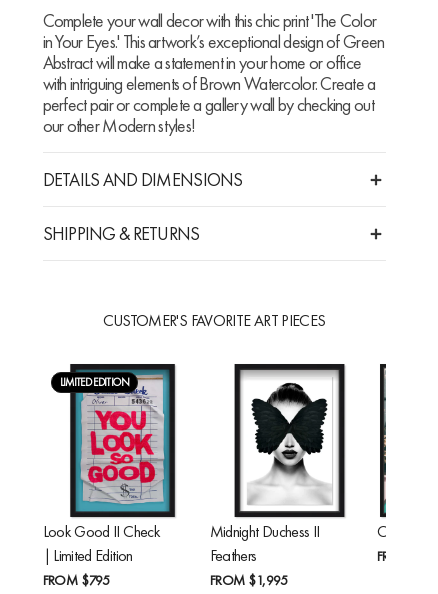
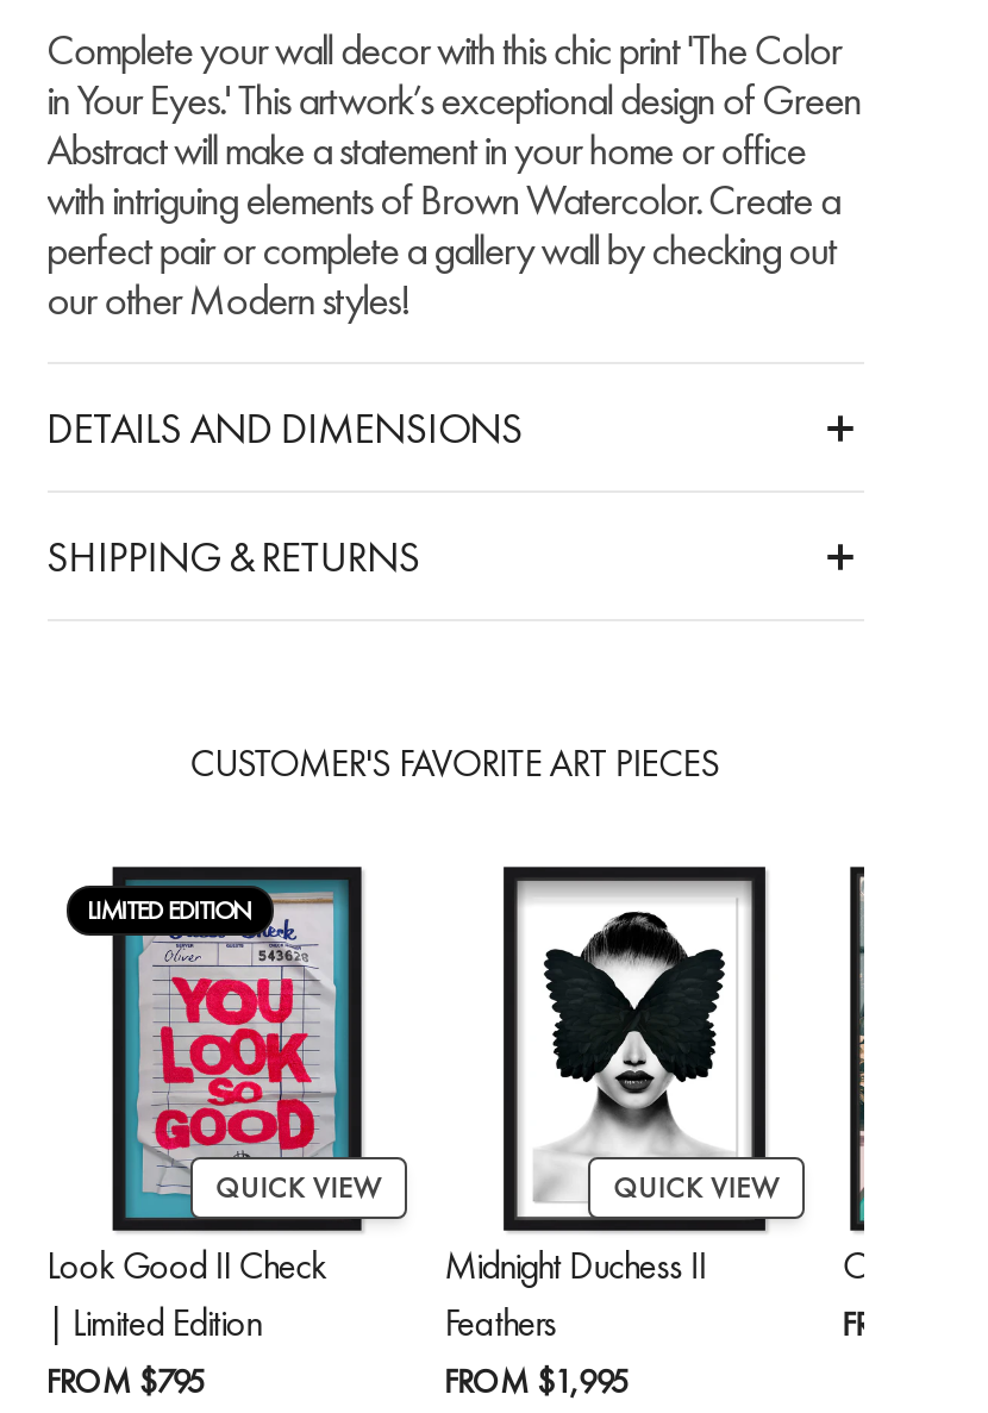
+ QUICK VIEW

+ QUICK VIEW
